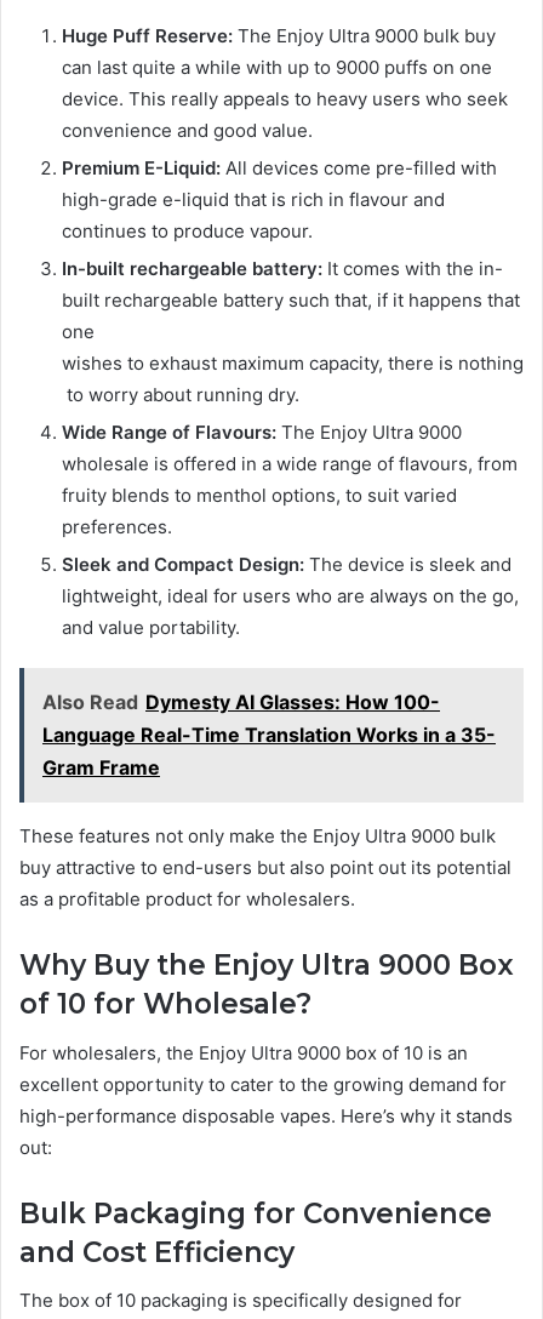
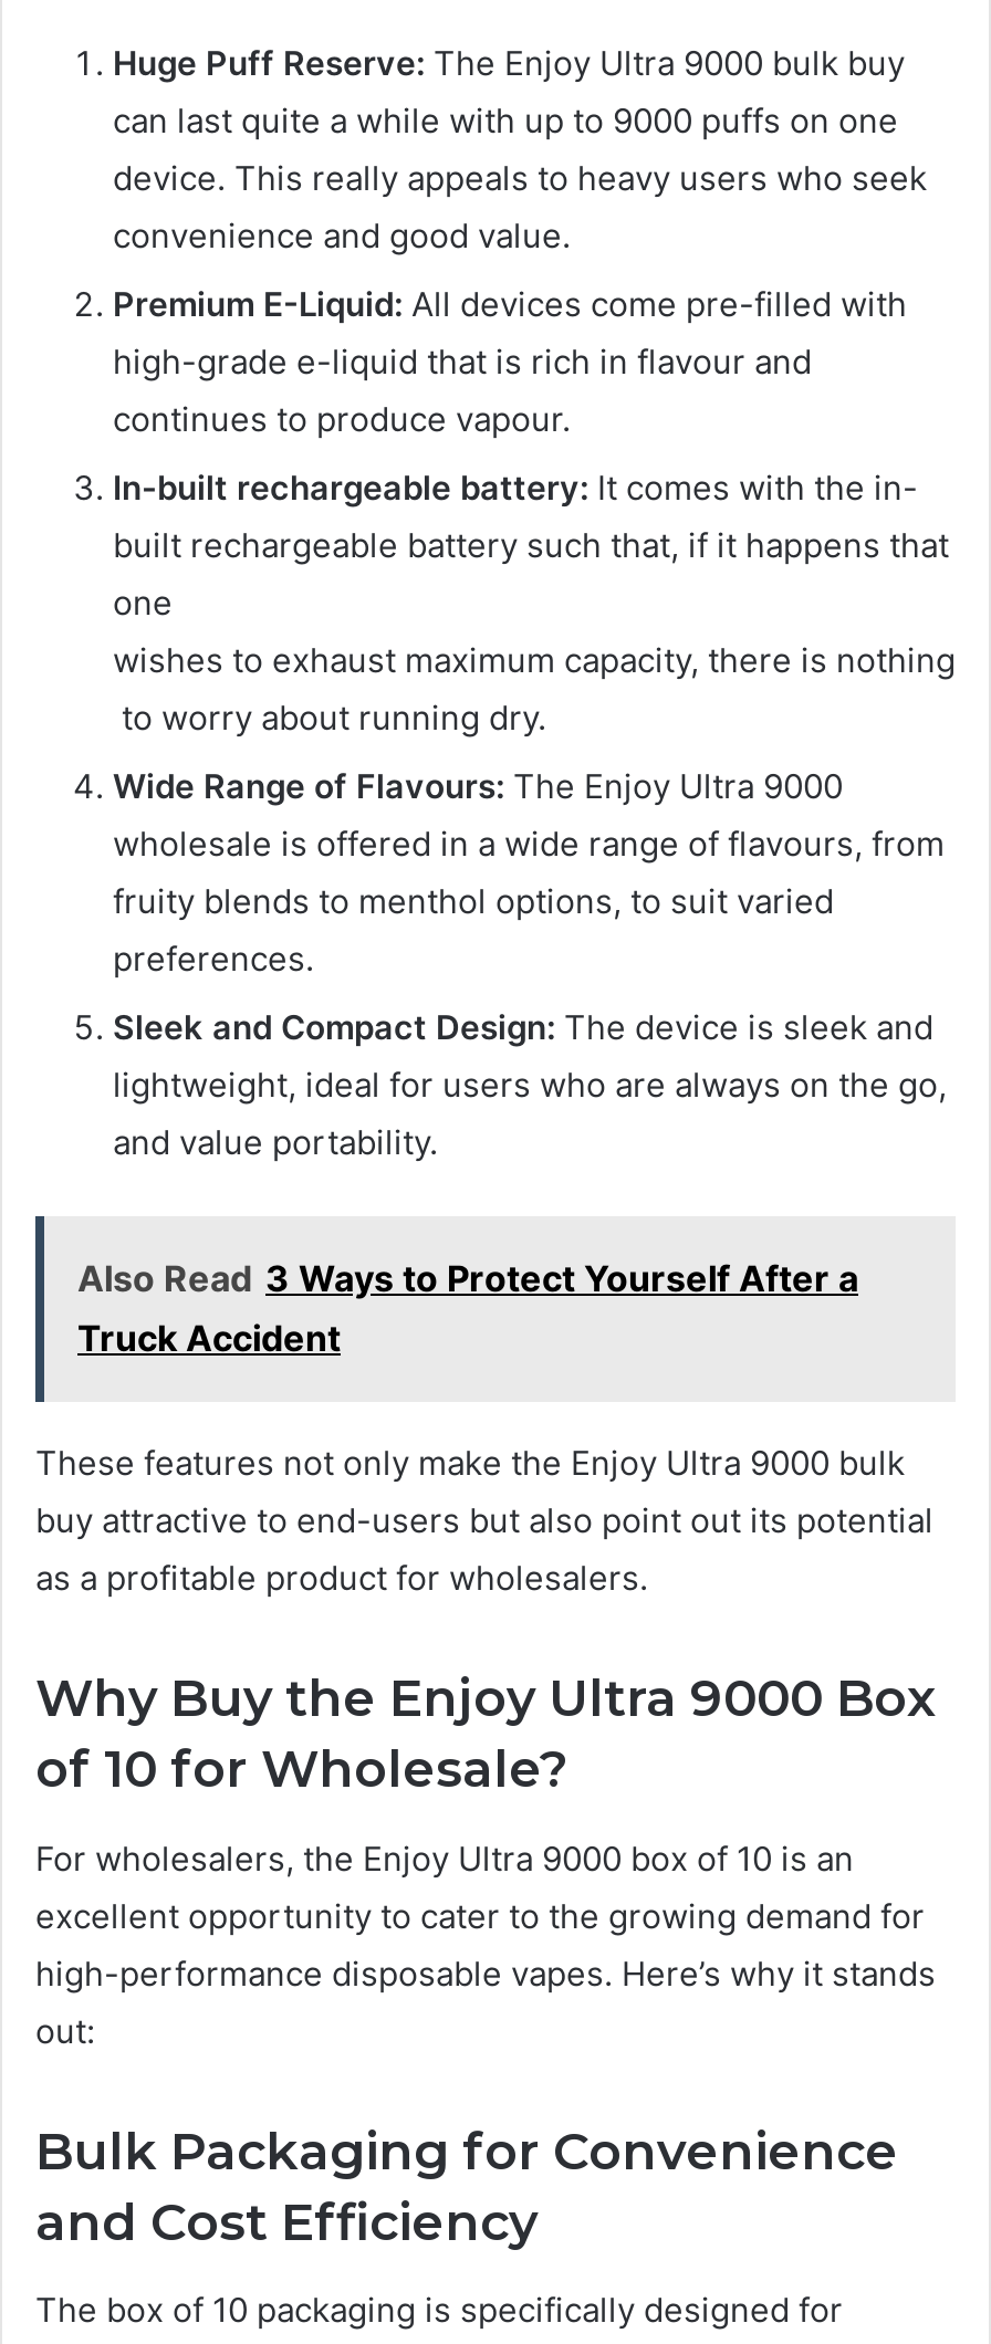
- Also Read Dymesty AI Glasses: How 100-
- Language Real-Time Translation Works in a 35-
- Gram Frame
+ Also Read 3 Ways to Protect Yourself After a
+ Truck Accident
